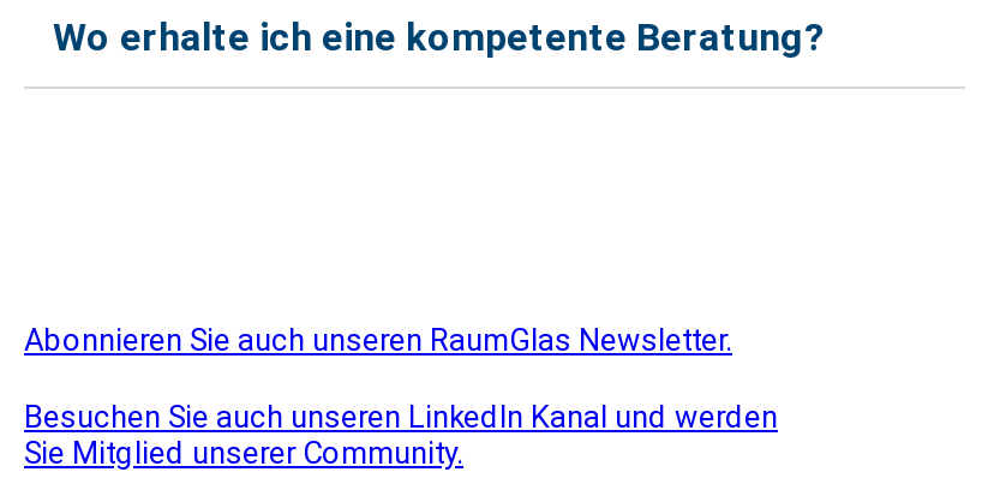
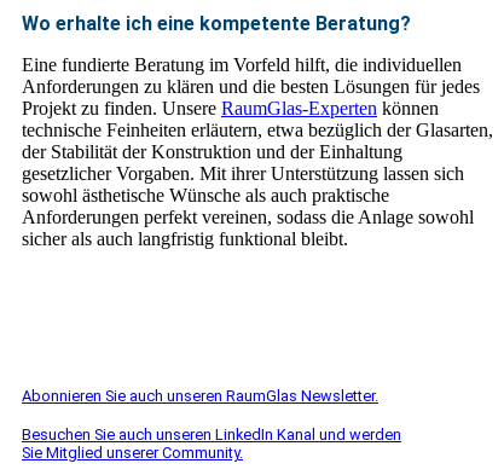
+ Eine fundierte Beratung im Vorfeld hilft, die individuellen
+ Anforderungen zu klären und die besten Lösungen für jedes
+ Projekt zu finden. Unsere RaumGlas-Experten können
+ technische Feinheiten erläutern, etwa bezüglich der Glasarten,
+ der Stabilität der Konstruktion und der Einhaltung
+ gesetzlicher Vorgaben. Mit ihrer Unterstützung lassen sich
+ sowohl ästhetische Wünsche als auch praktische
+ Anforderungen perfekt vereinen, sodass die Anlage sowohl
+ sicher als auch langfristig funktional bleibt.
